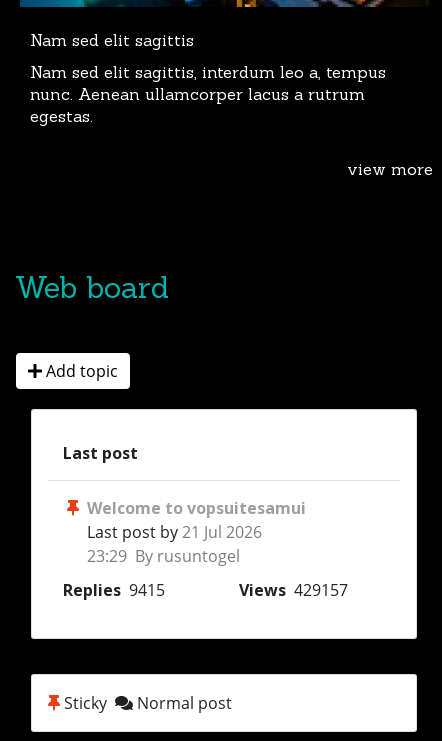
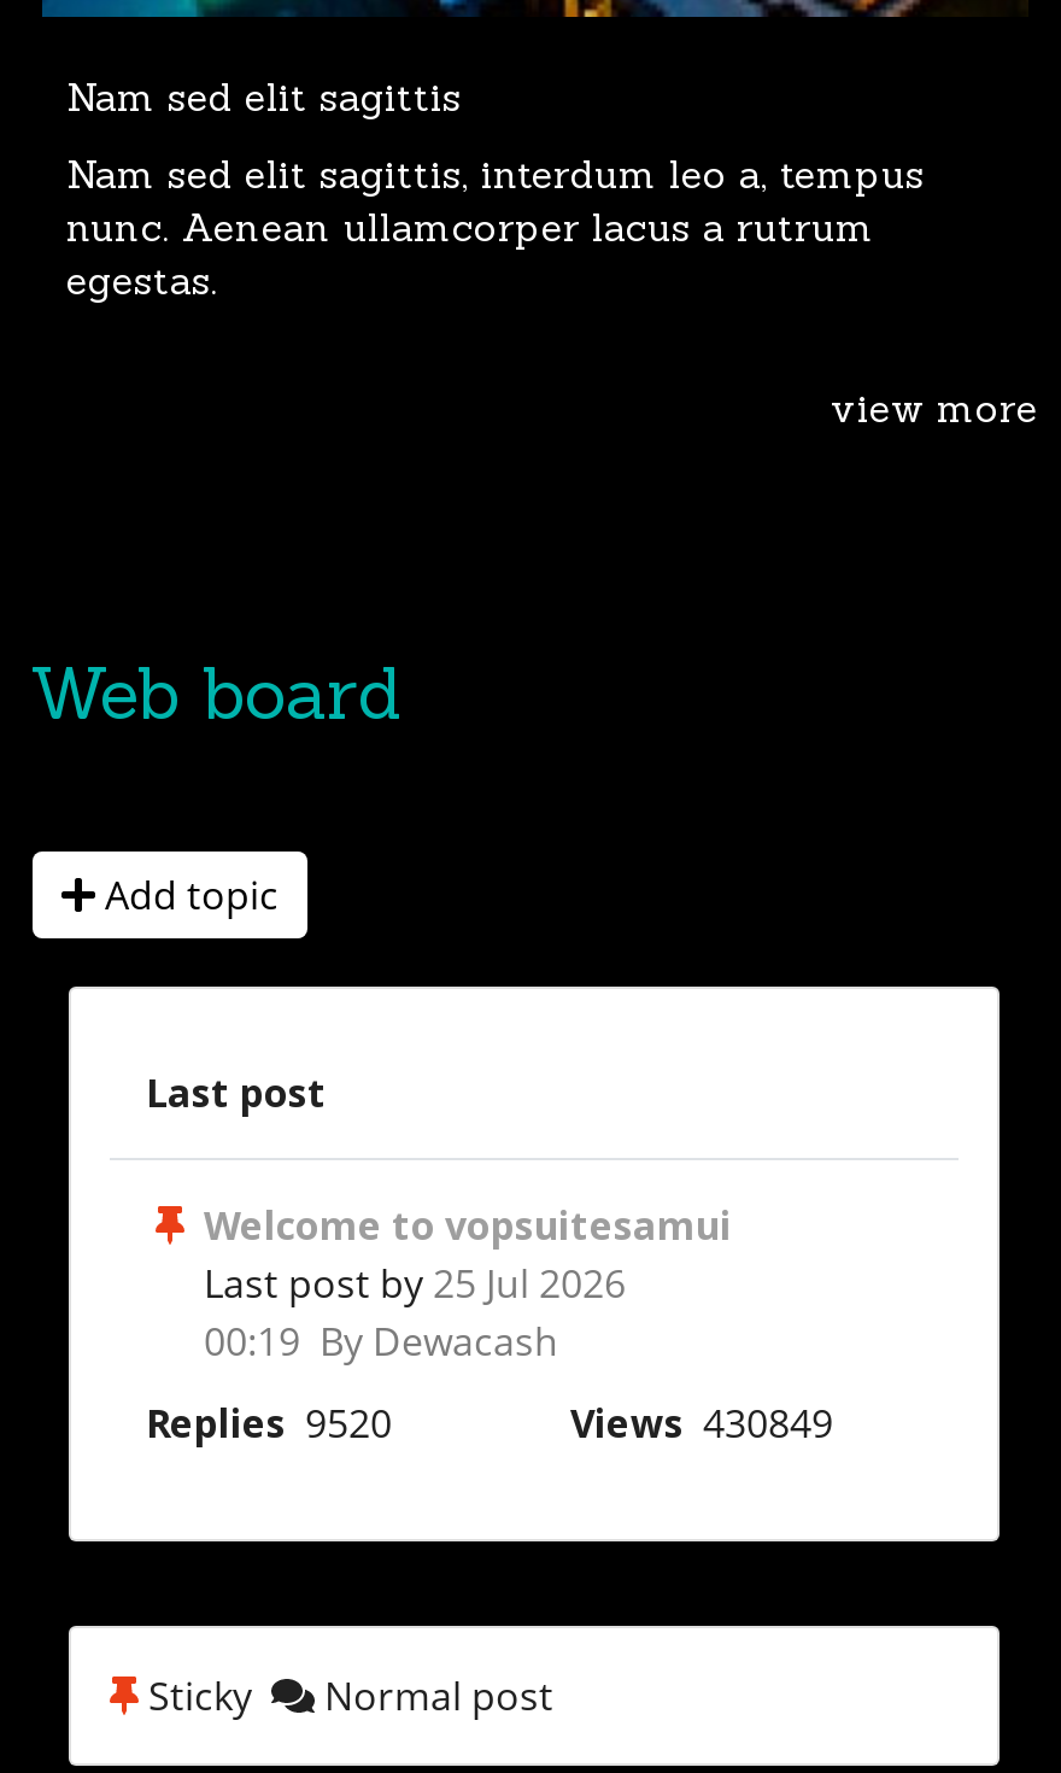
- Last post by 21 Jul 2026
+ Last post by 25 Jul 2026

- 23:29 By rusuntogel
+ 00:19 By Dewacash

- Replies 9415
+ Replies 9520

- Views 429157
+ Views 430849
